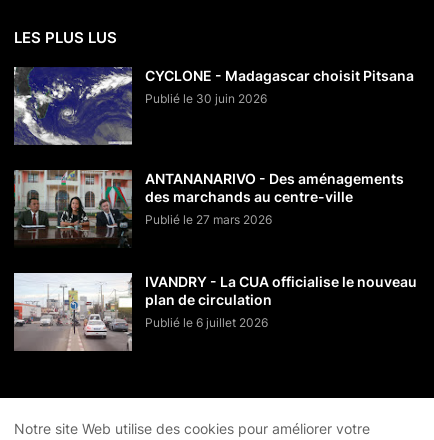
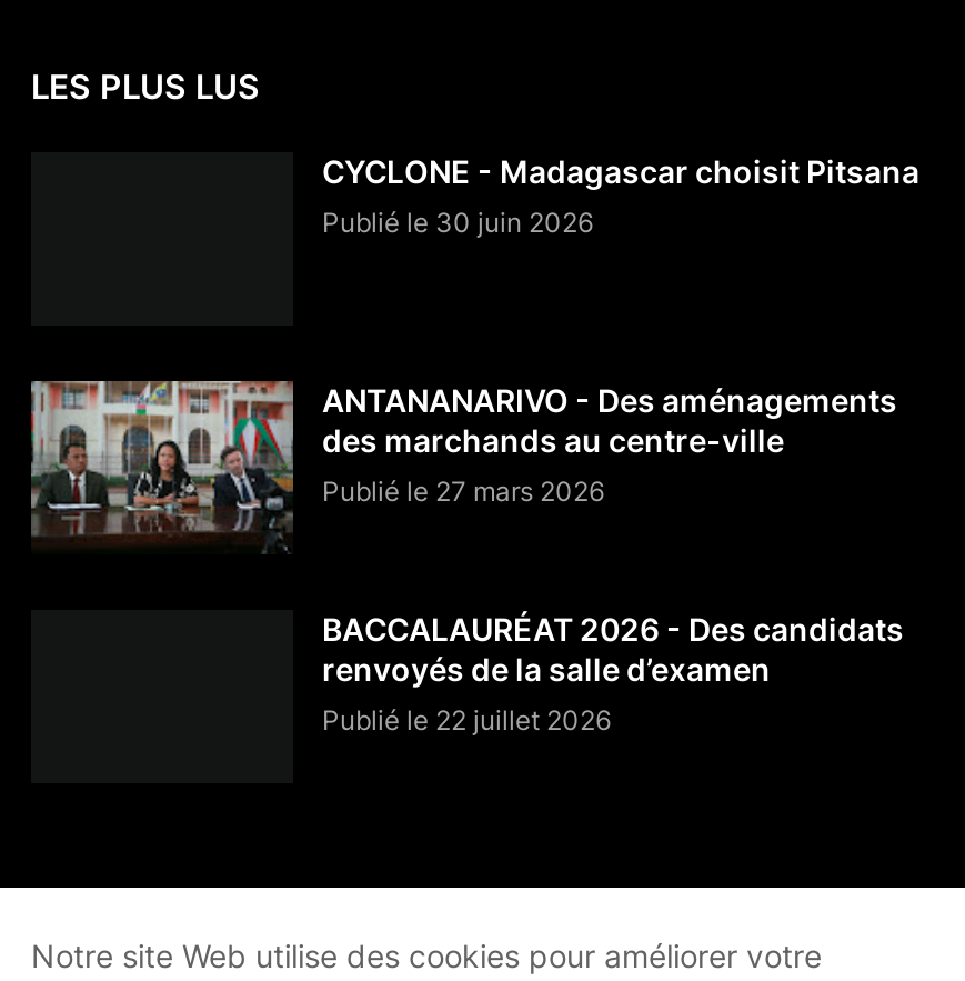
- [image]

- [image]

- IVANDRY - La CUA officialise le nouveau
- plan de circulation
- Publié le 6 juillet 2026
+ BACCALAURÉAT 2026 - Des candidats
+ renvoyés de la salle d’examen
+ Publié le 22 juillet 2026
